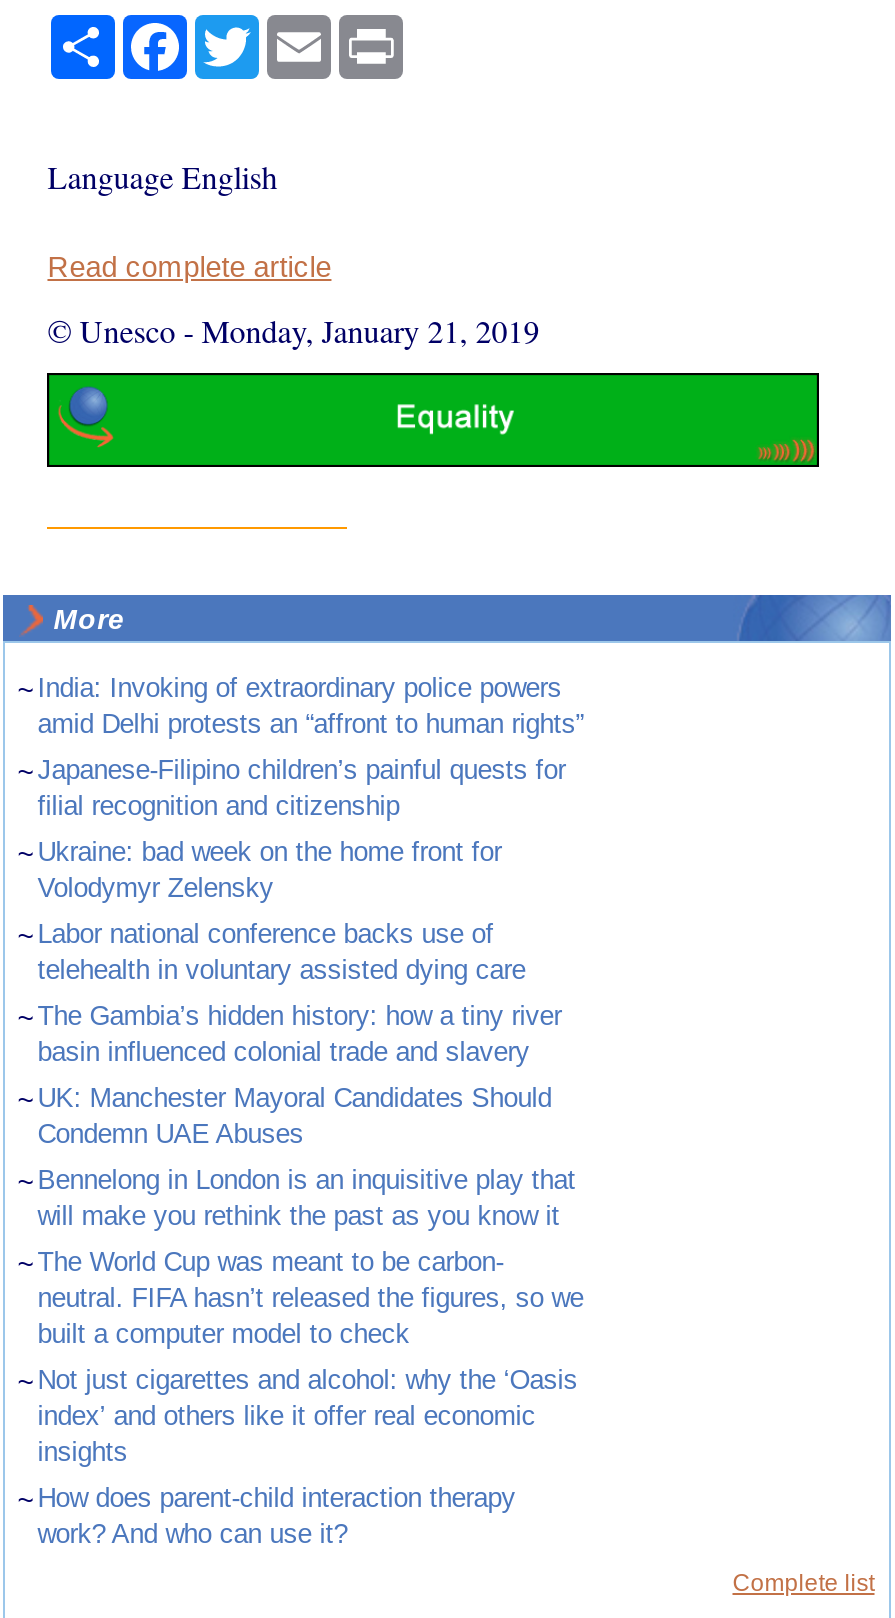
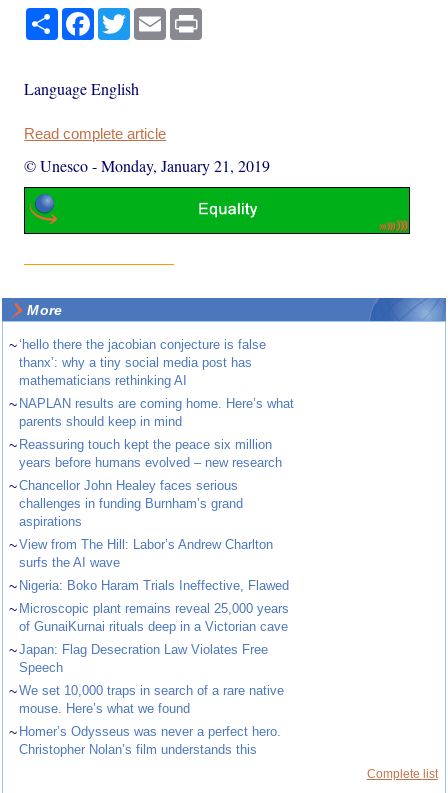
- ~ India: Invoking of extraordinary police powers
- amid Delhi protests an “affront to human rights”
- ~ Japanese-Filipino children’s painful quests for
- filial recognition and citizenship
- ~ Ukraine: bad week on the home front for
- Volodymyr Zelensky
- ~ Labor national conference backs use of
- telehealth in voluntary assisted dying care
- ~ The Gambia’s hidden history: how a tiny river
- basin influenced colonial trade and slavery
- ~ UK: Manchester Mayoral Candidates Should
- Condemn UAE Abuses
- ~ Bennelong in London is an inquisitive play that
- will make you rethink the past as you know it
- ~ The World Cup was meant to be carbon-
- neutral. FIFA hasn’t released the figures, so we
- built a computer model to check
- ~ Not just cigarettes and alcohol: why the ‘Oasis
- index’ and others like it offer real economic
- insights
- ~ How does parent-child interaction therapy
- work? And who can use it?
+ ~ ‘hello there the jacobian conjecture is false
+ thanx’: why a tiny social media post has
+ mathematicians rethinking AI
+ ~ NAPLAN results are coming home. Here’s what
+ parents should keep in mind
+ ~ Reassuring touch kept the peace six million
+ years before humans evolved – new research
+ ~ Chancellor John Healey faces serious
+ challenges in funding Burnham’s grand
+ aspirations
+ ~ View from The Hill: Labor’s Andrew Charlton
+ surfs the AI wave
+ ~ Nigeria: Boko Haram Trials Ineffective, Flawed
+ ~ Microscopic plant remains reveal 25,000 years
+ of GunaiKurnai rituals deep in a Victorian cave
+ ~ Japan: Flag Desecration Law Violates Free
+ Speech
+ ~ We set 10,000 traps in search of a rare native
+ mouse. Here’s what we found
+ ~ Homer’s Odysseus was never a perfect hero.
+ Christopher Nolan’s film understands this
